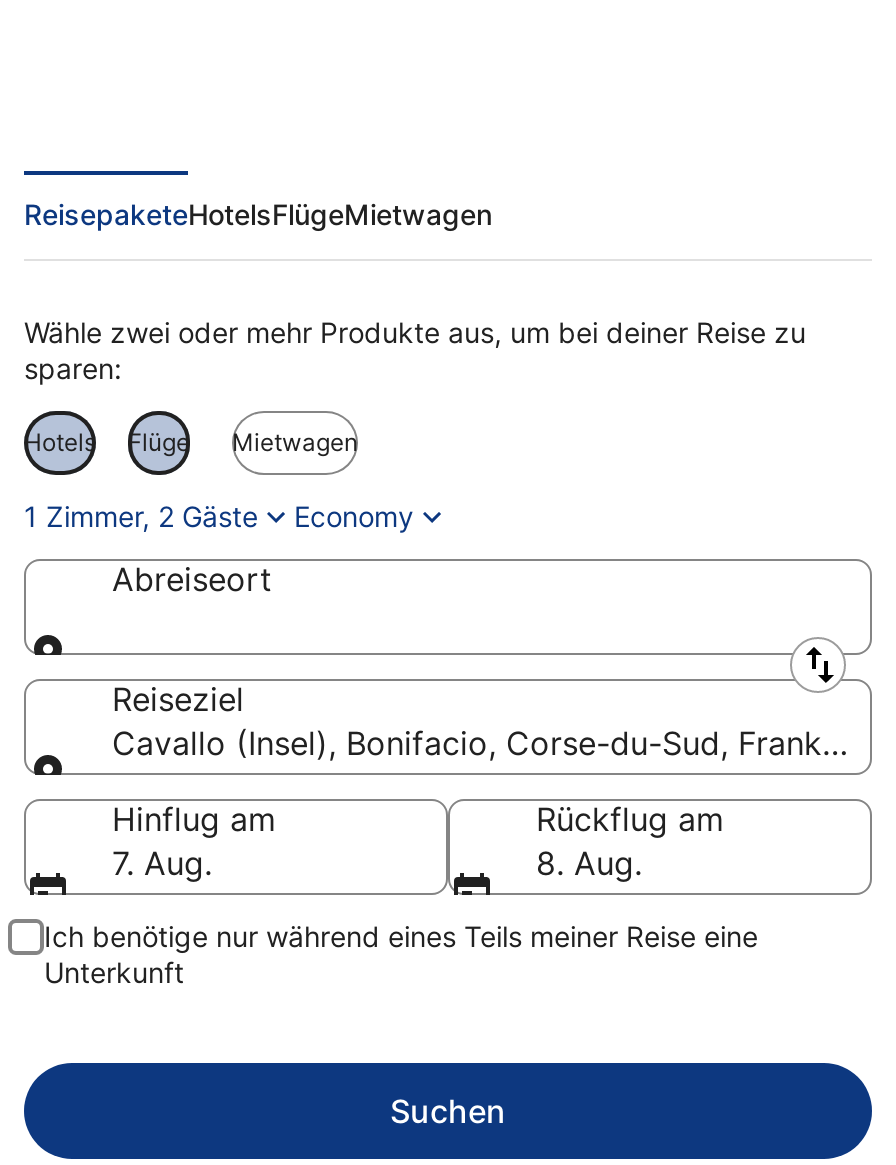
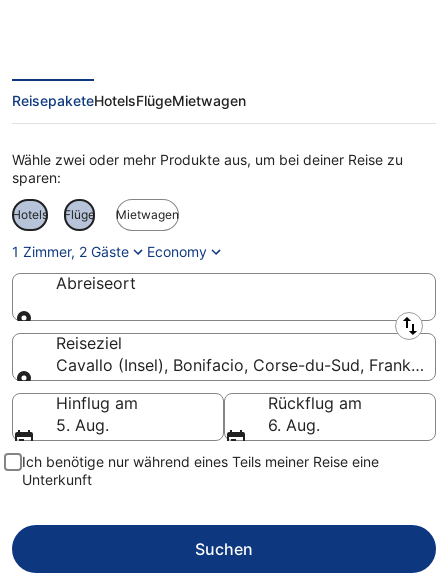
- 7. Aug.
+ 5. Aug.

- 8. Aug.
+ 6. Aug.
